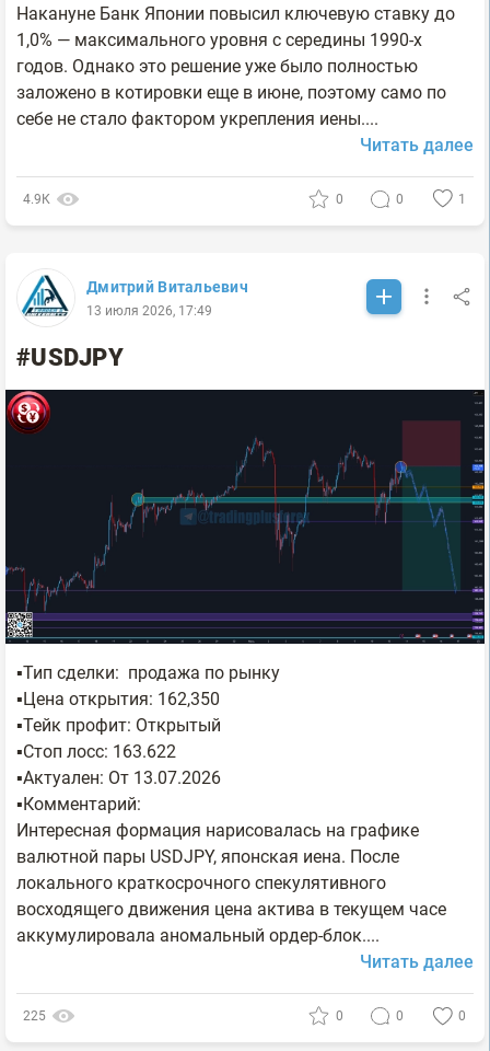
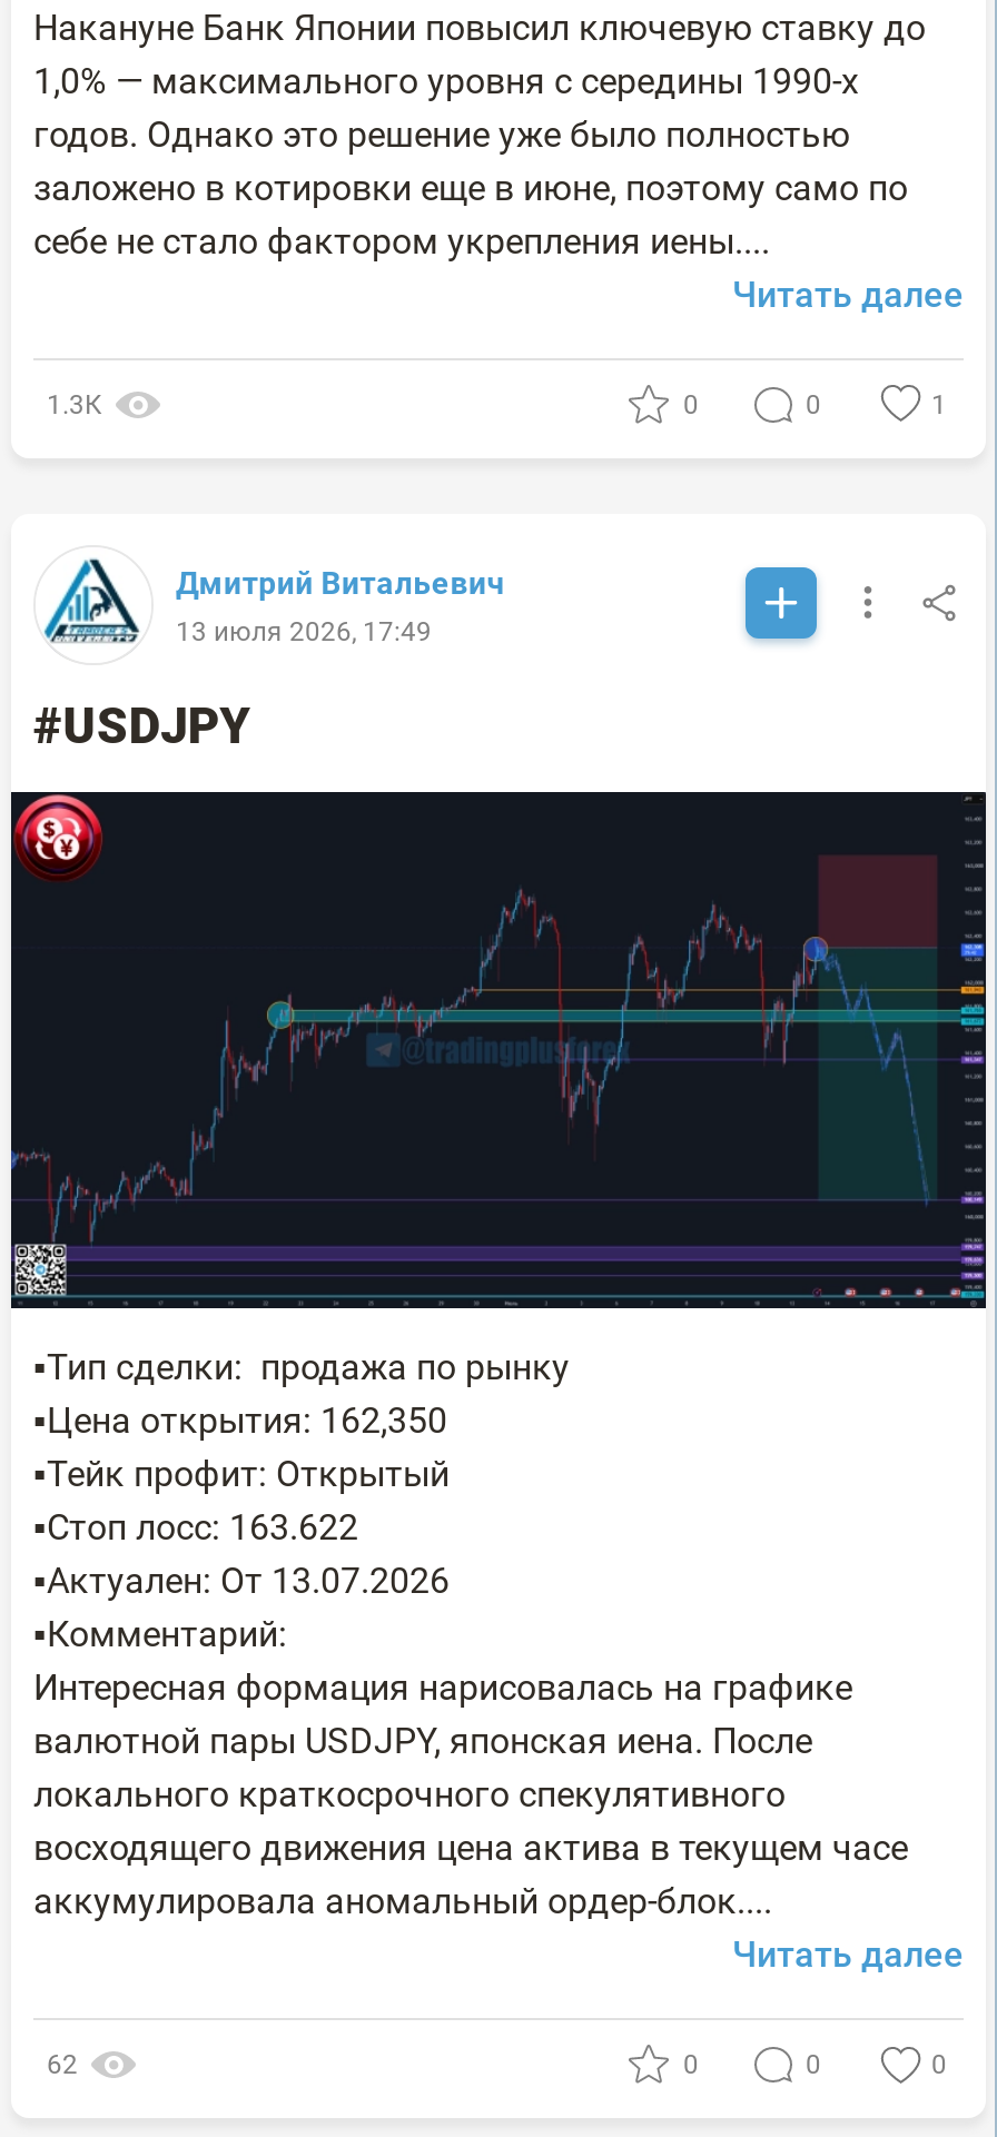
- 4.9К
+ 1.3К

- 225
+ 62
